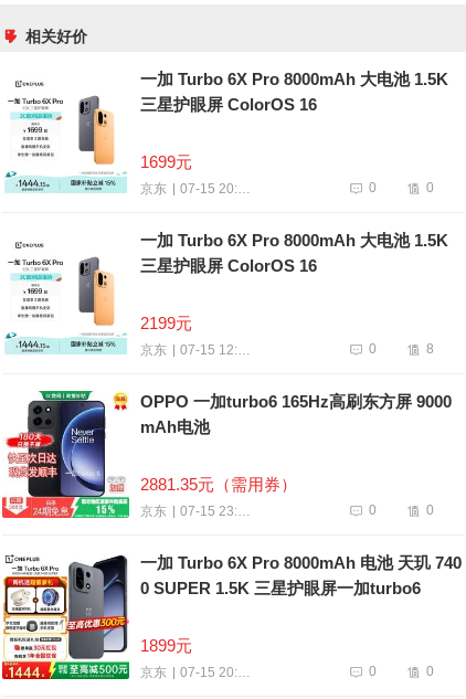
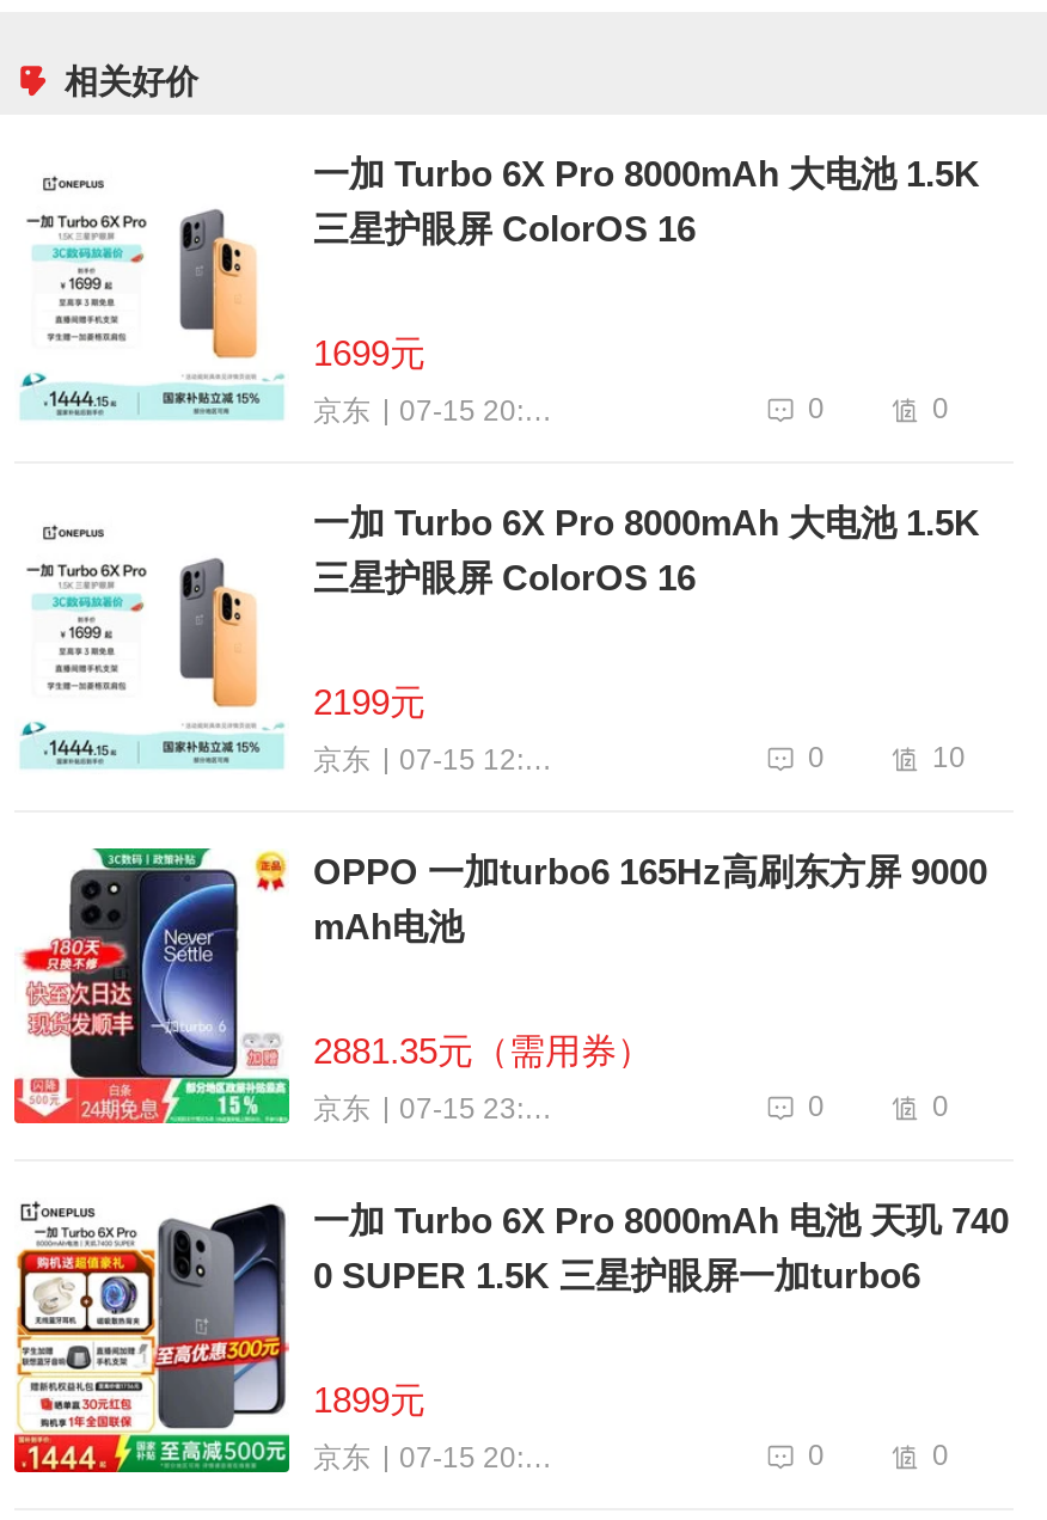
- 8
+ 10
